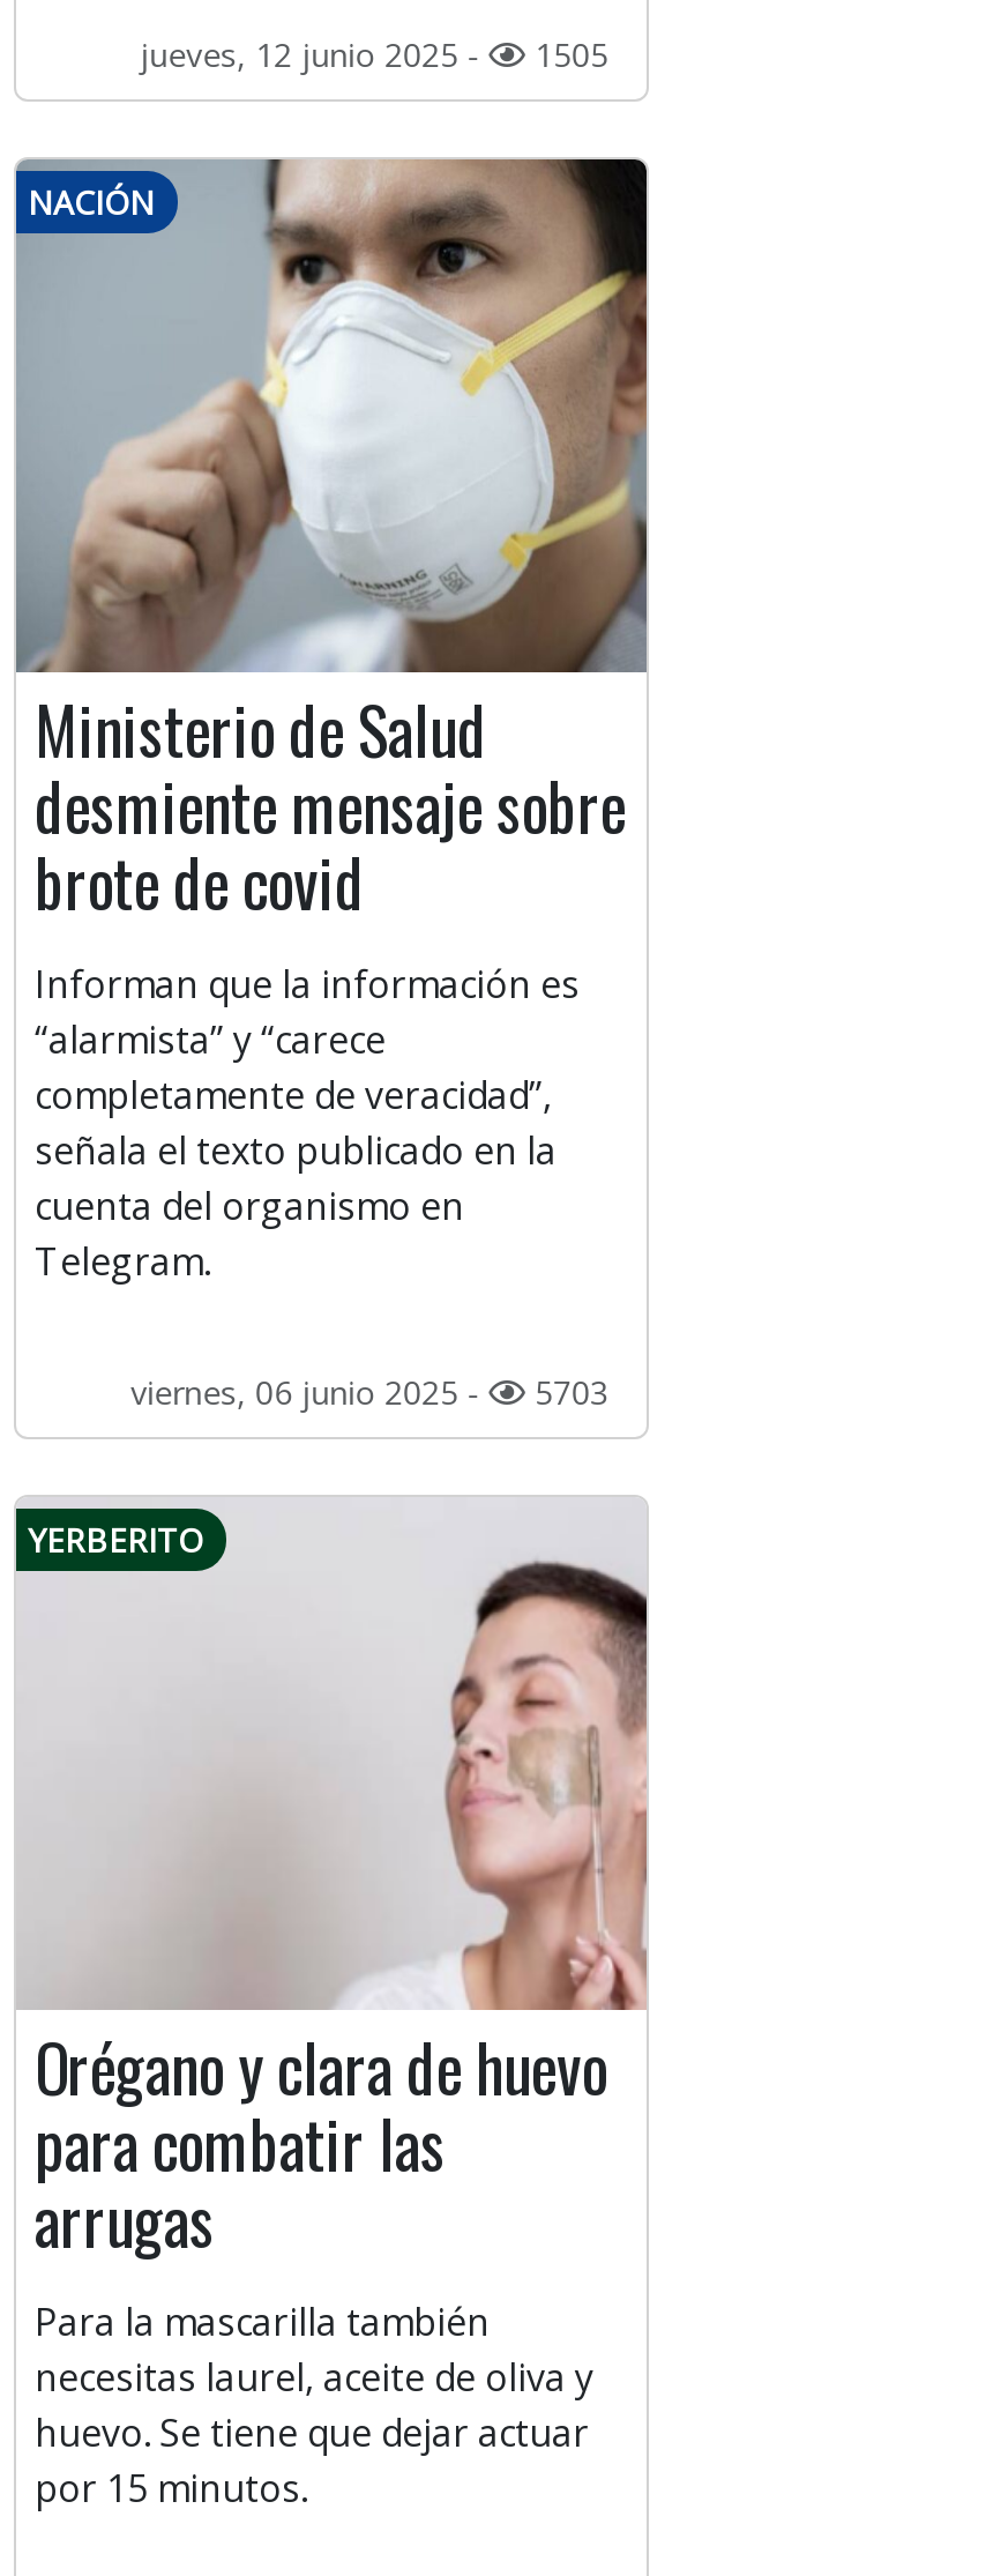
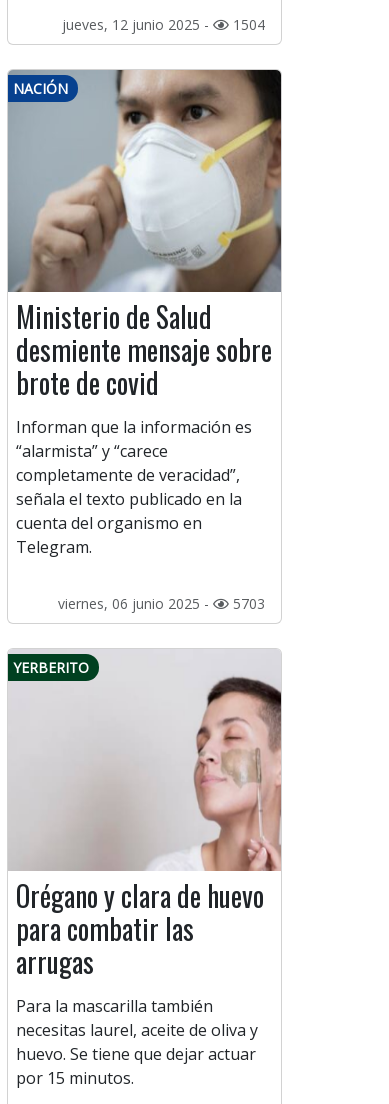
- jueves, 12 junio 2025 - 1505
+ jueves, 12 junio 2025 - 1504
